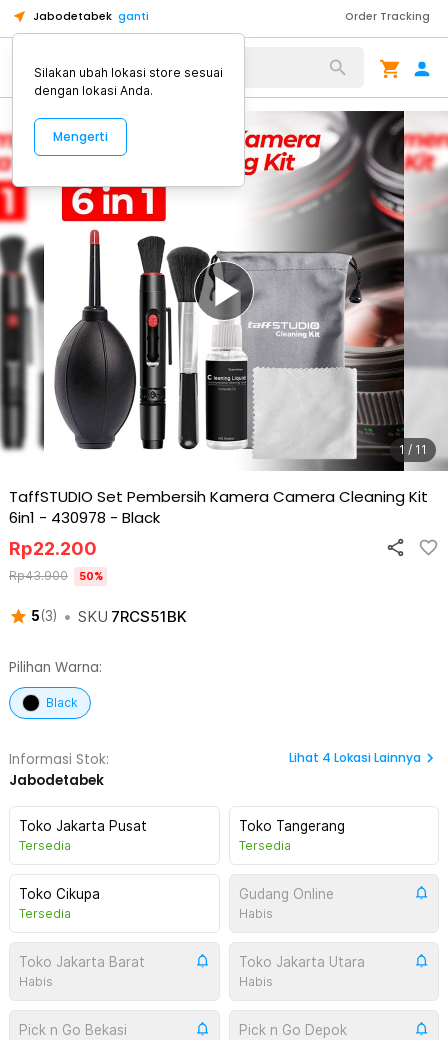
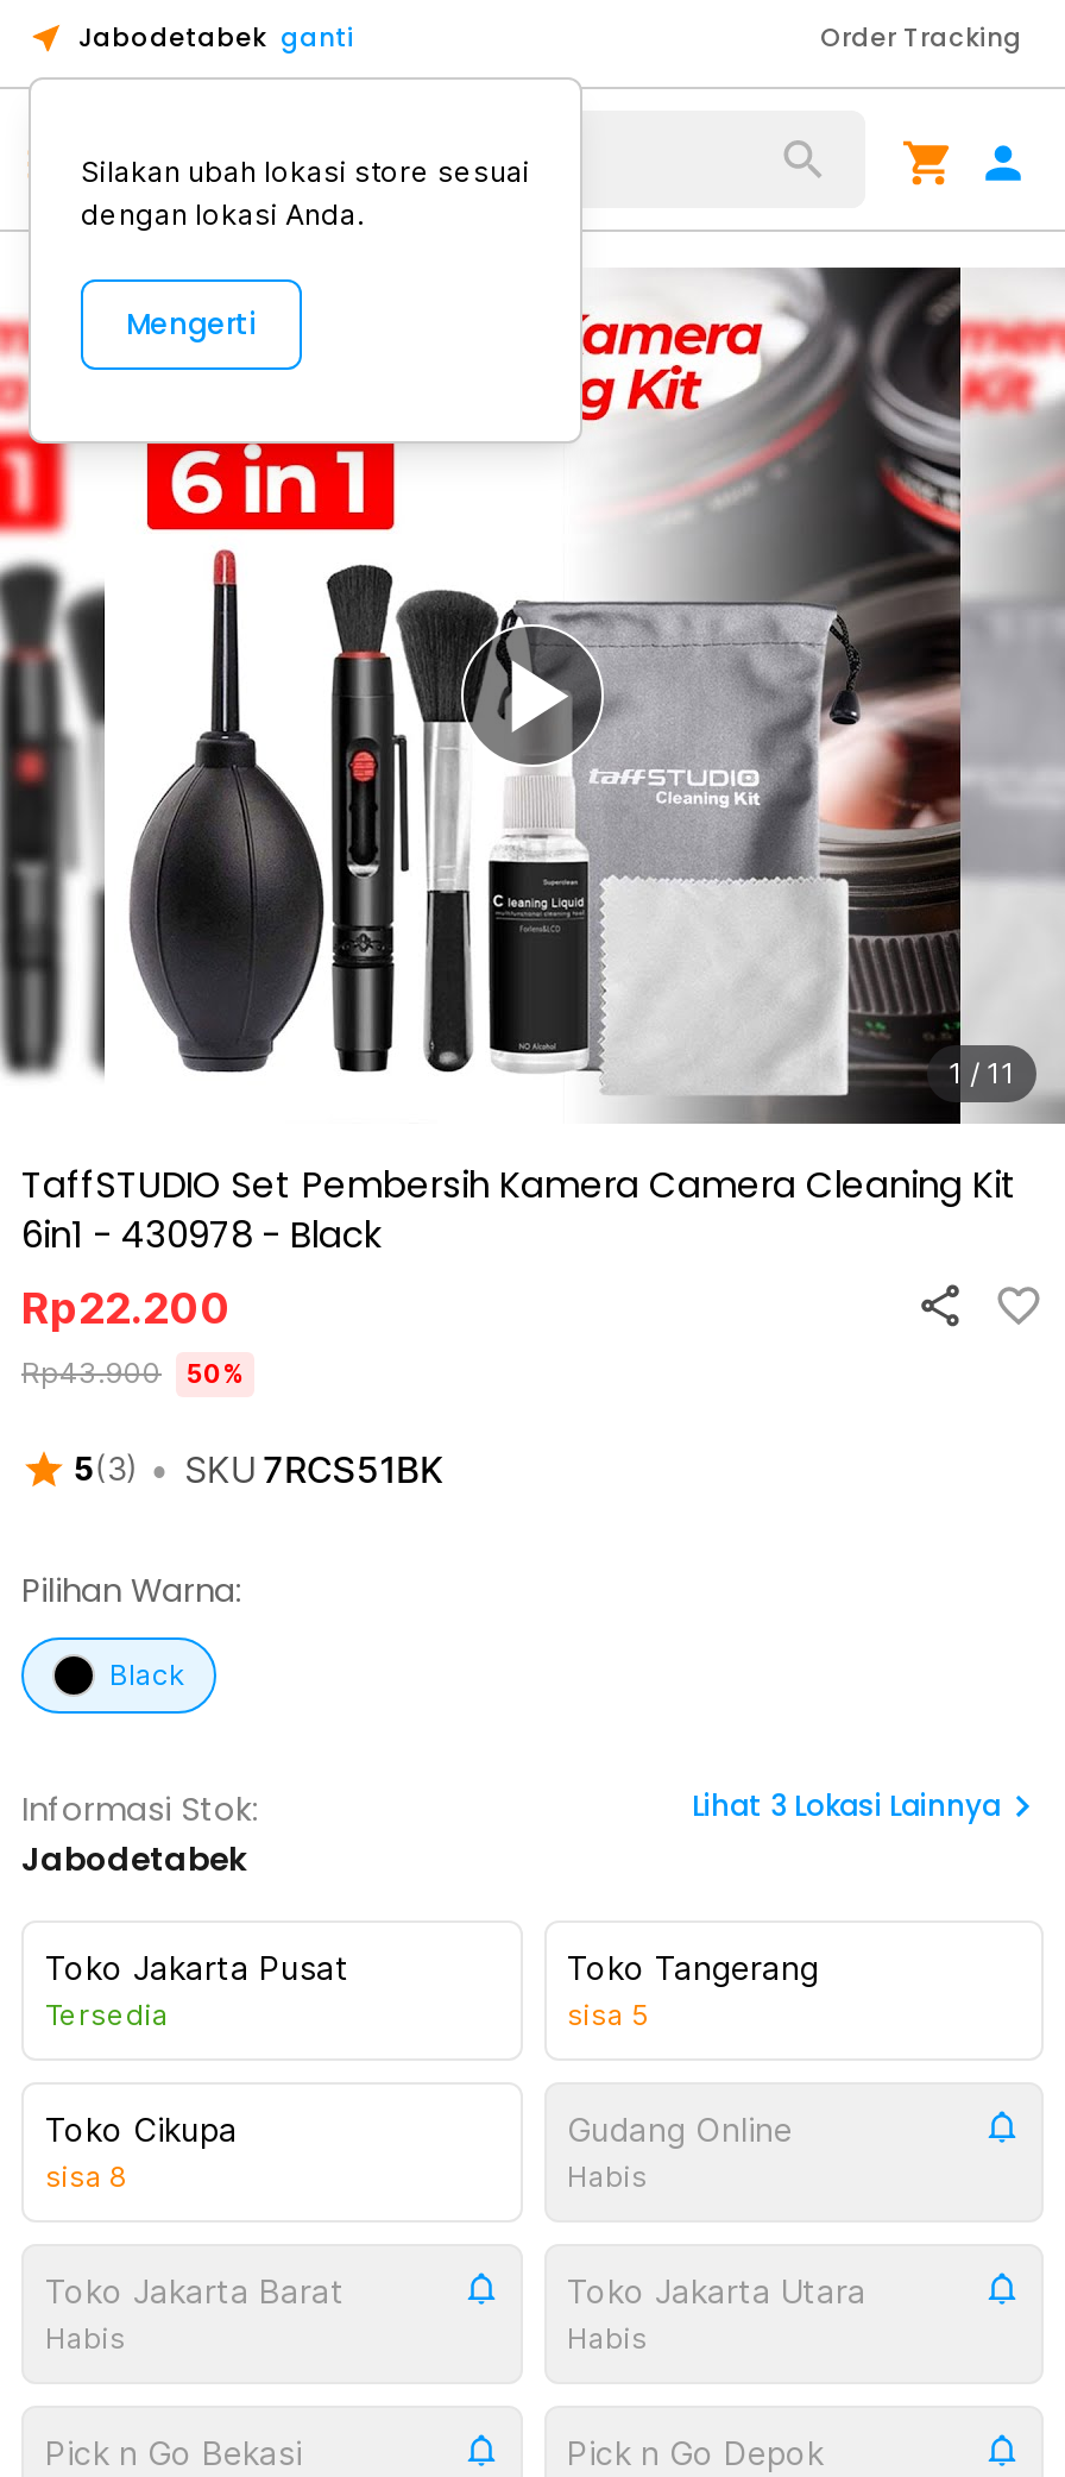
- Lihat 4 Lokasi Lainnya
+ Lihat 3 Lokasi Lainnya

- Tersedia
+ sisa 5

- Tersedia
+ sisa 8
